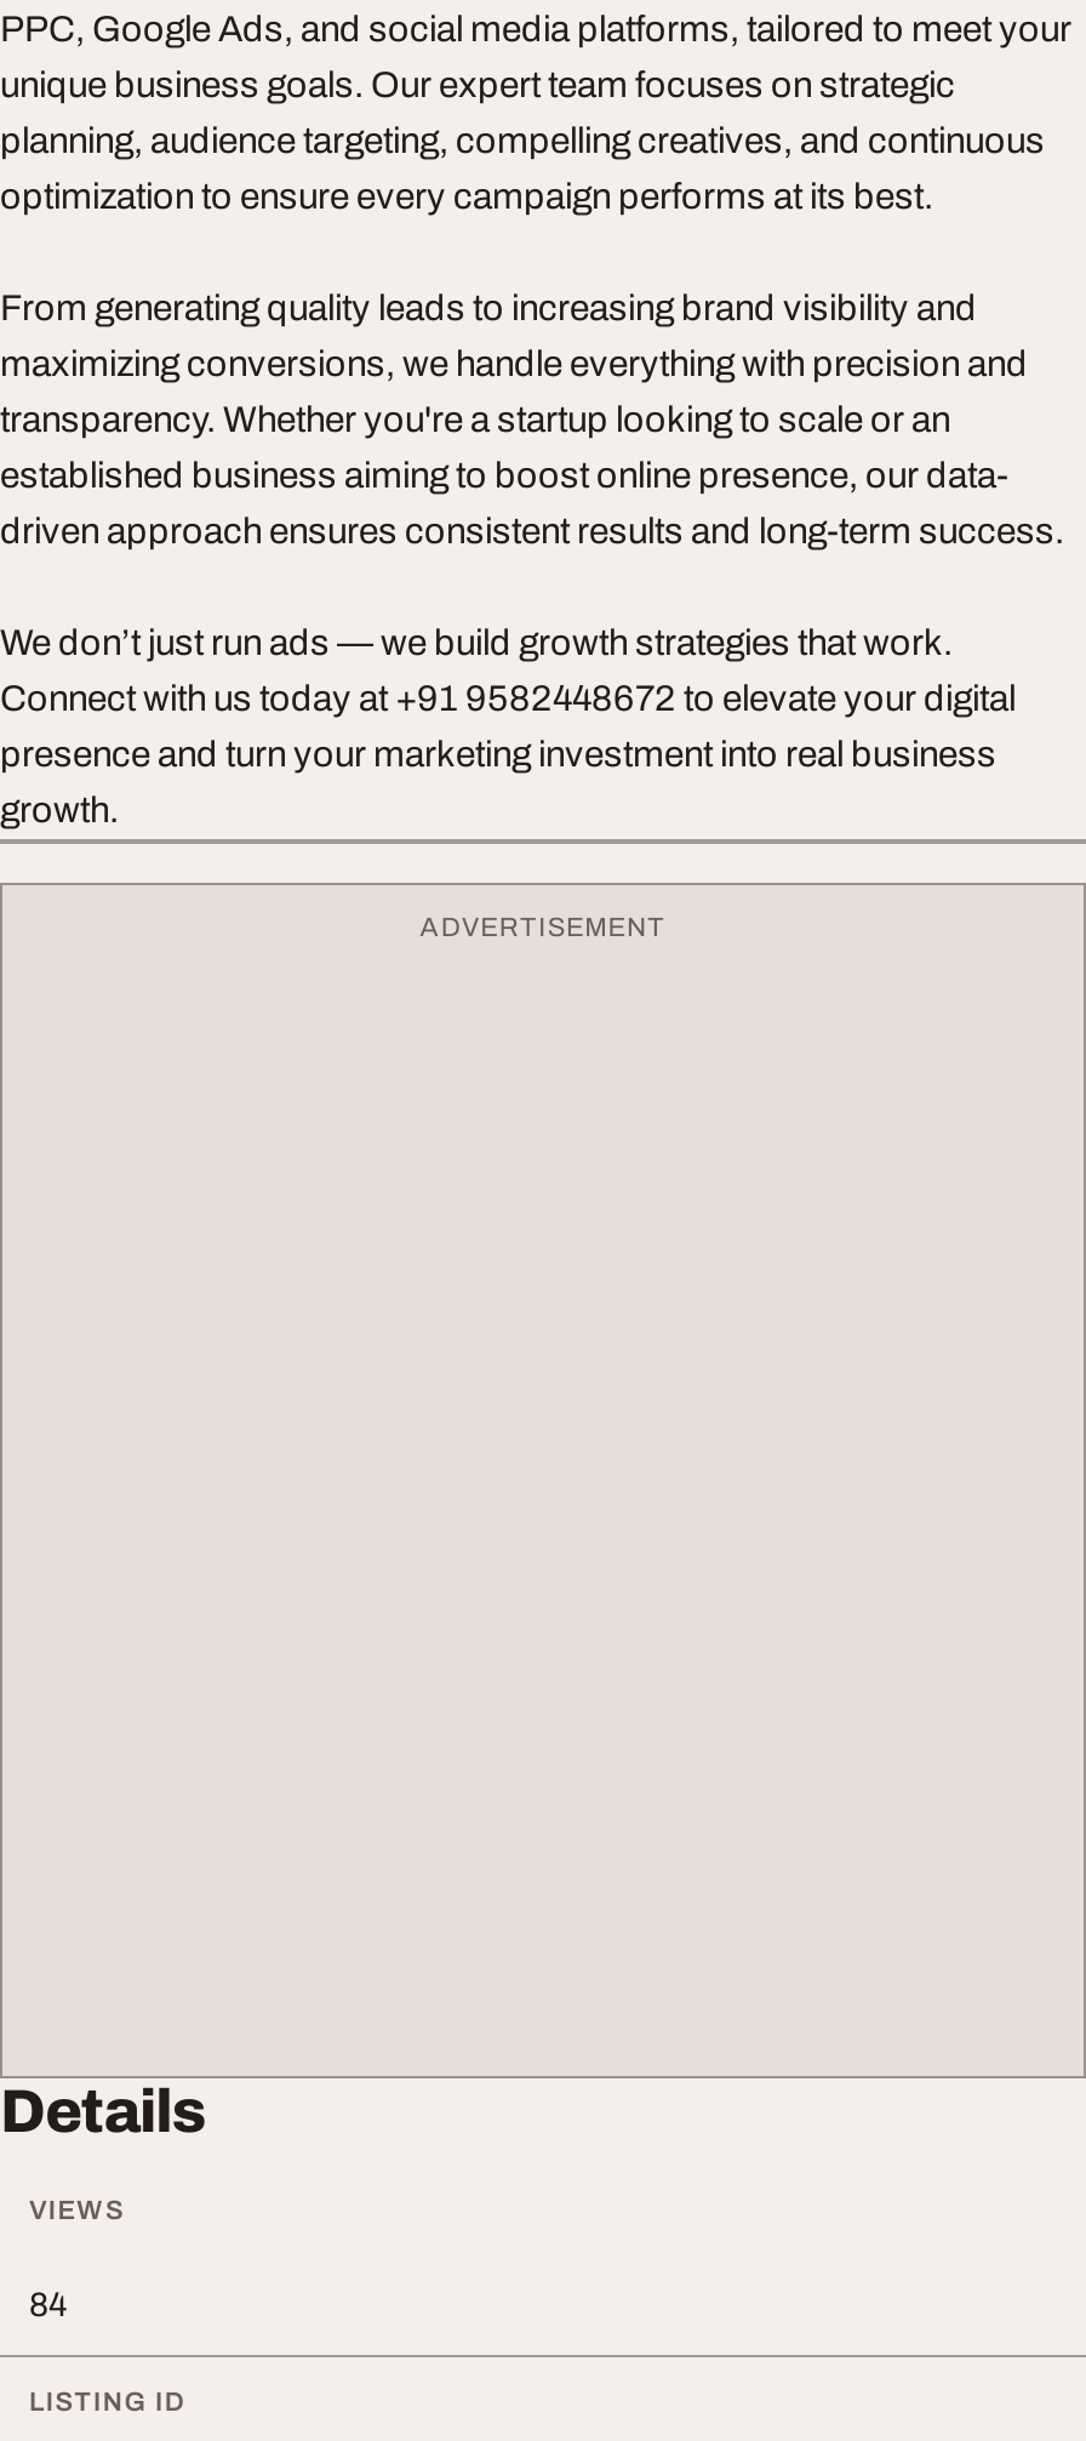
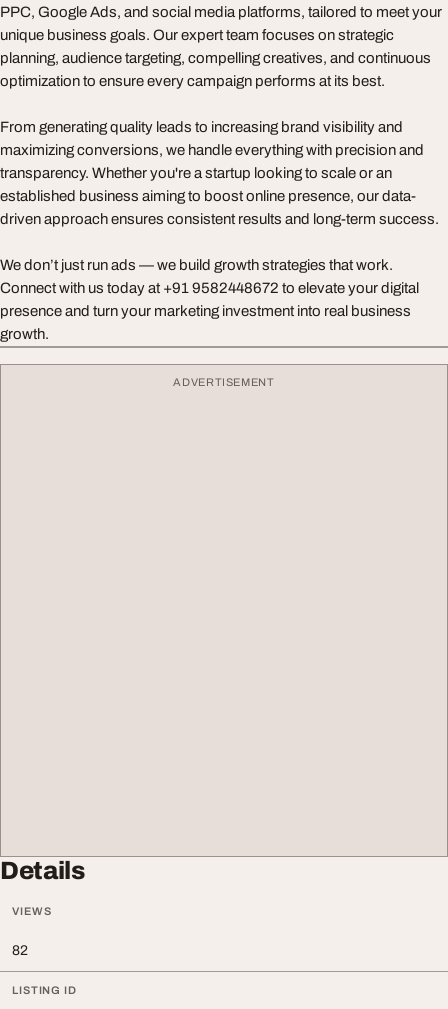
- 84
+ 82
